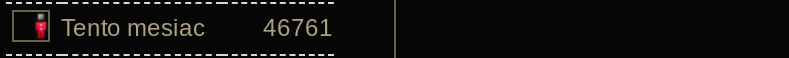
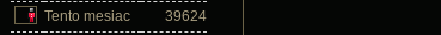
- 46761
+ 39624
